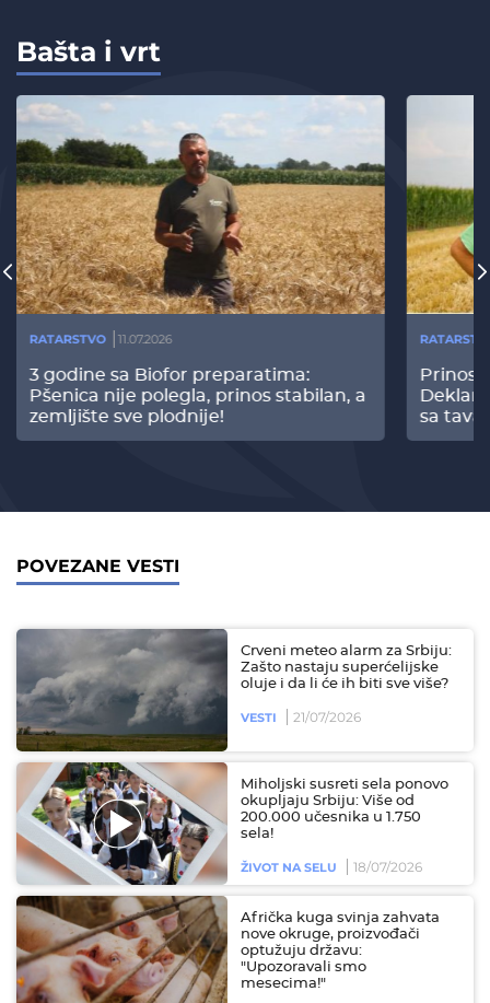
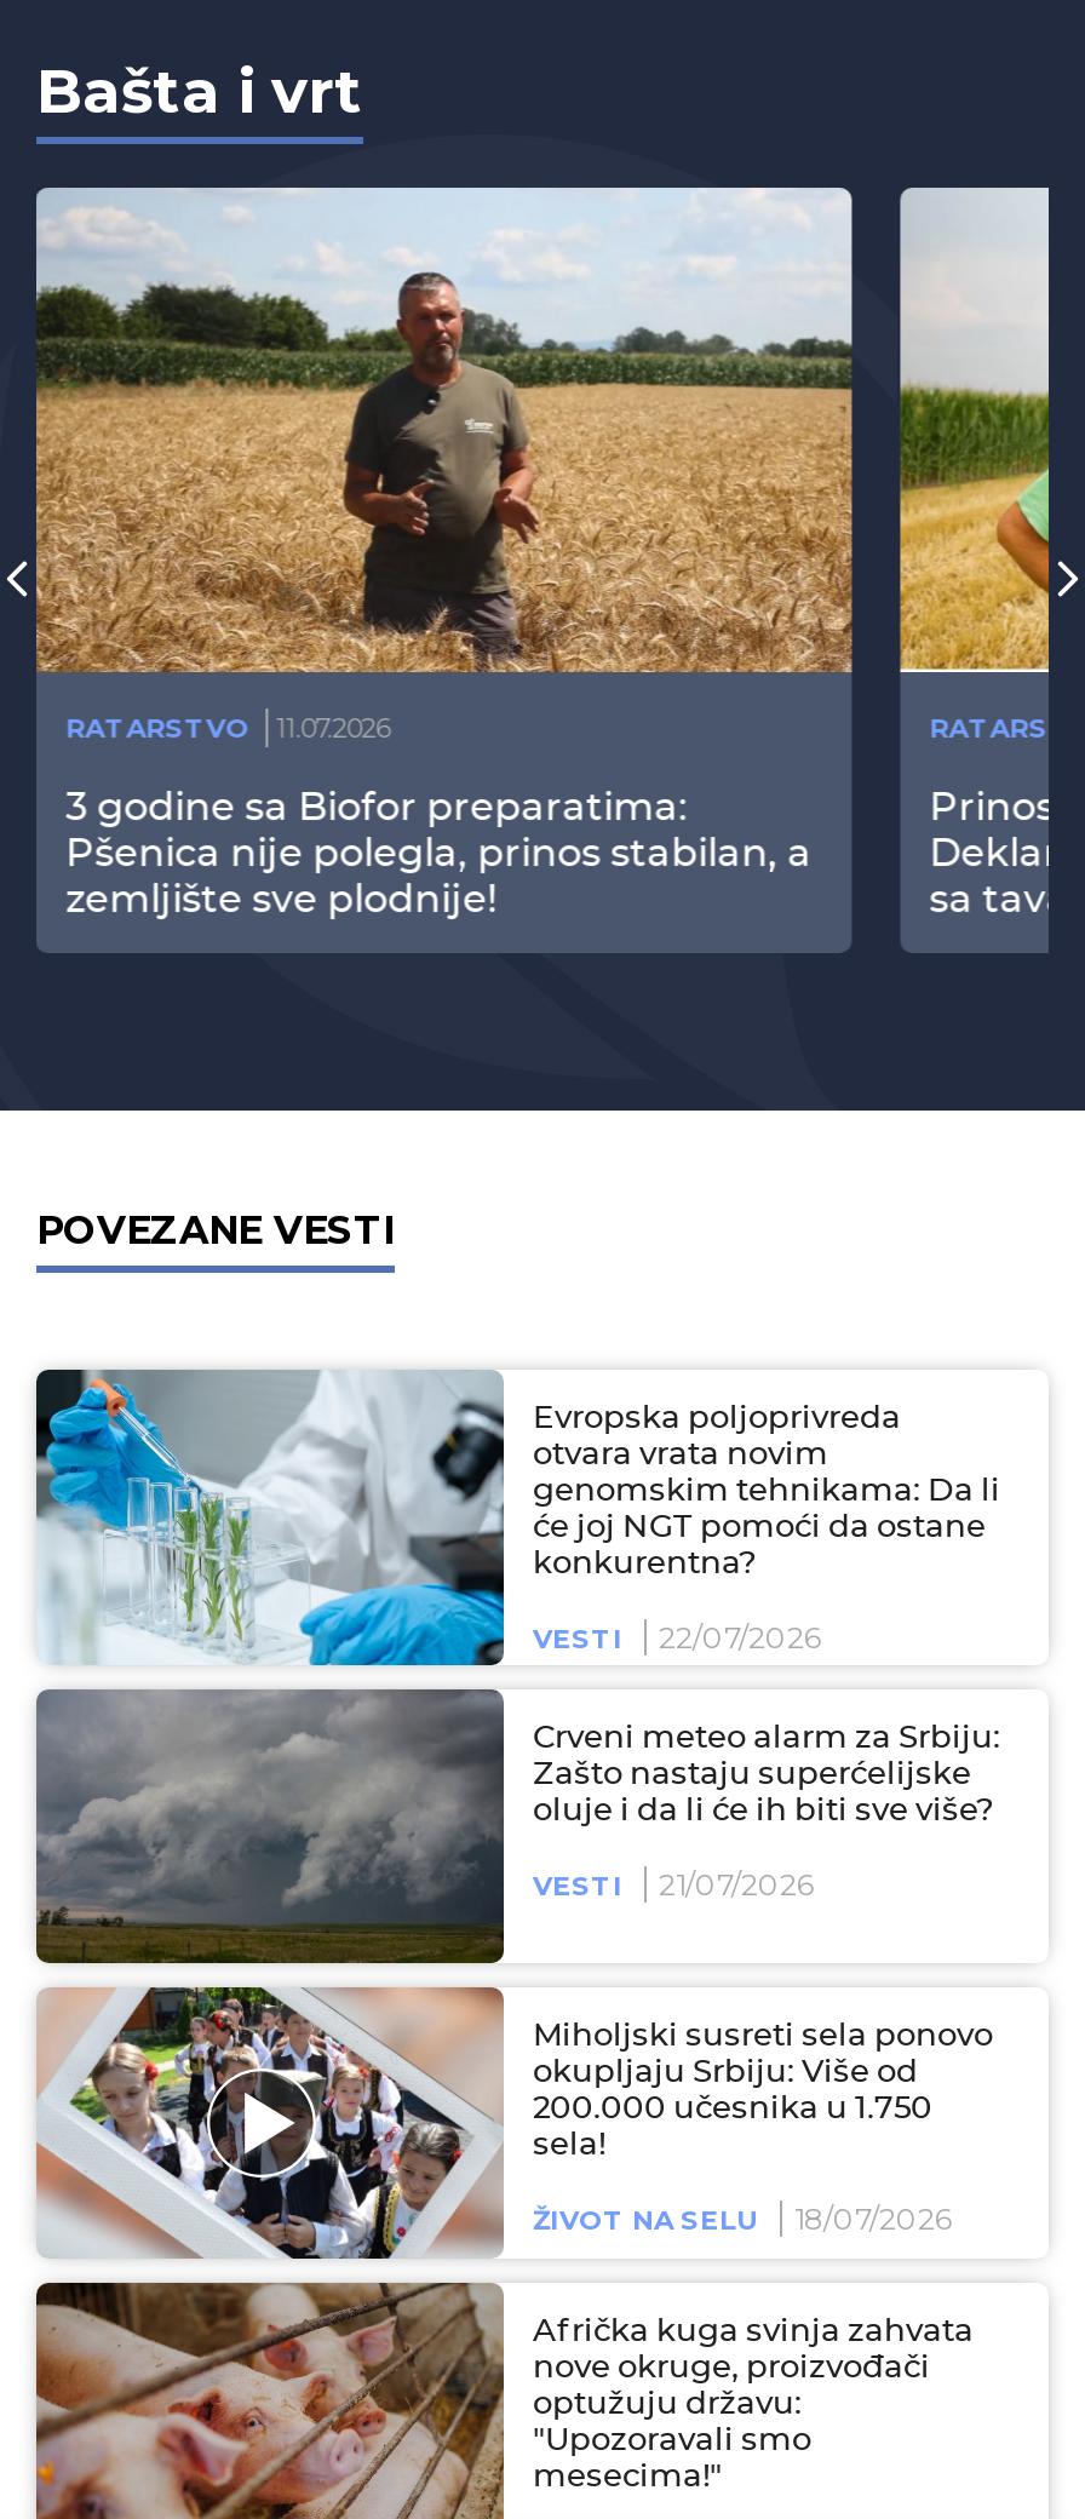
+ [image]
+ Evropska poljoprivreda
+ otvara vrata novim
+ genomskim tehnikama: Da li
+ će joj NGT pomoći da ostane
+ konkurentna?
+ VESTI
+ 22/07/2026
